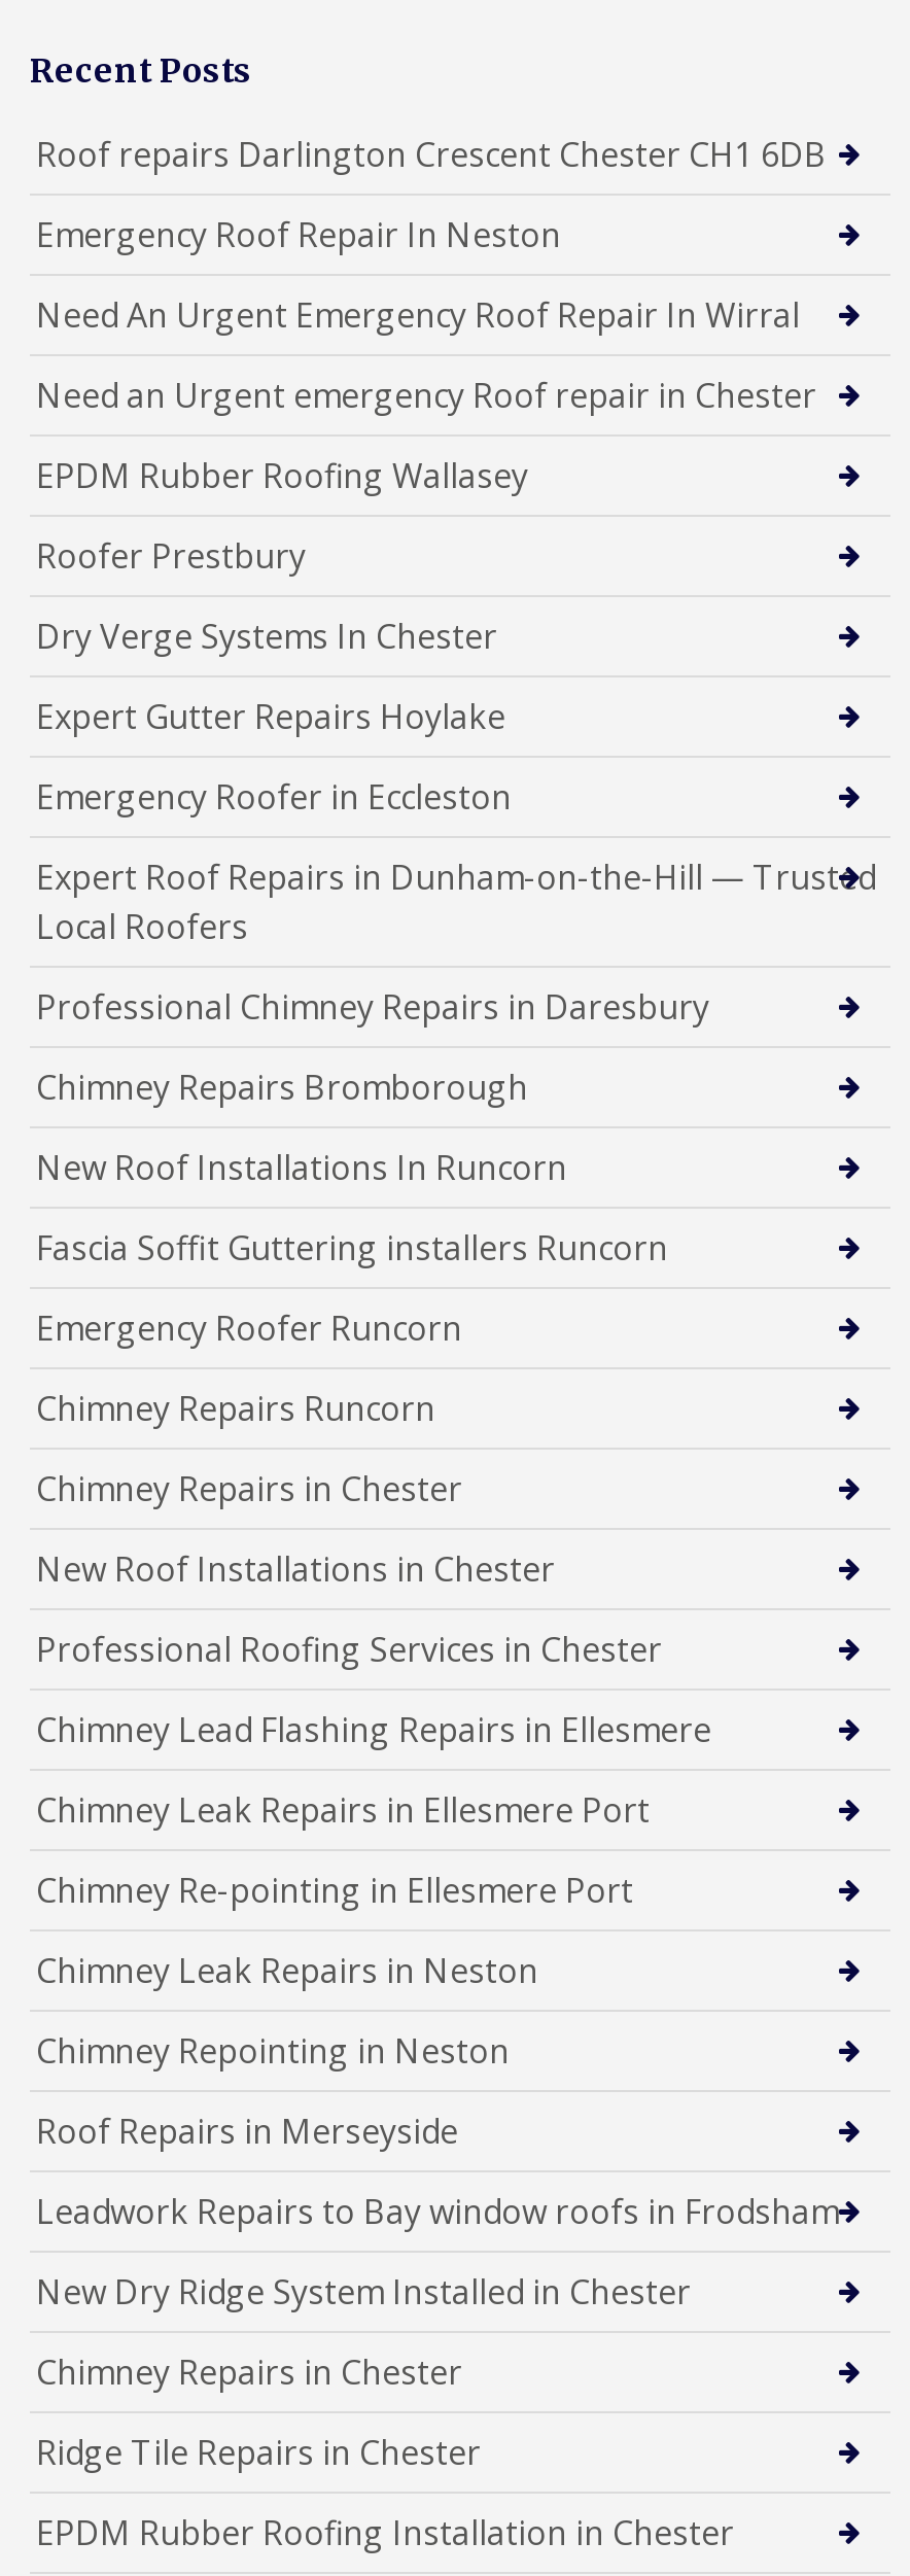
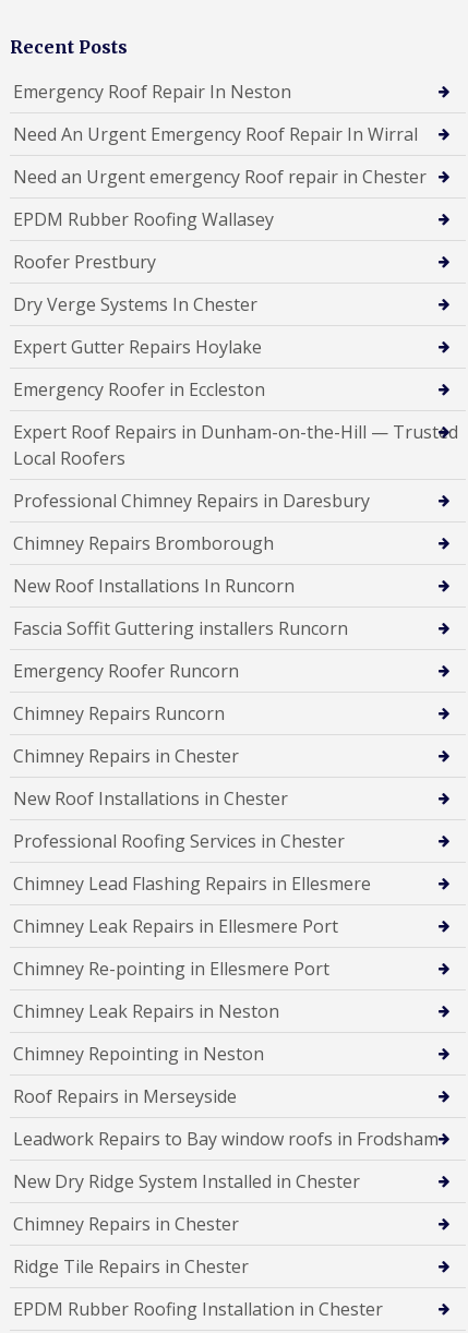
- Roof repairs Darlington Crescent Chester CH1 6DB
